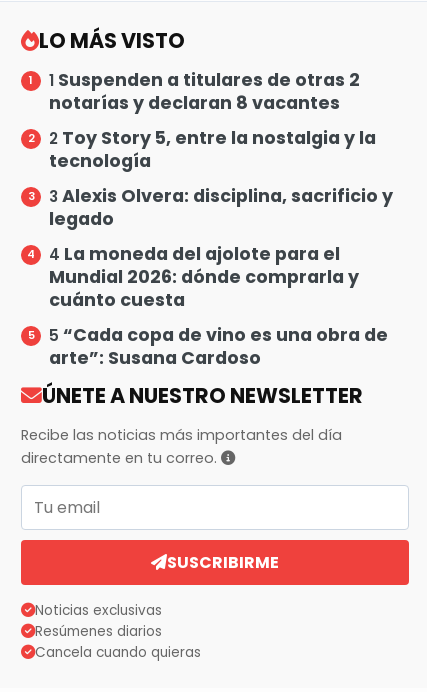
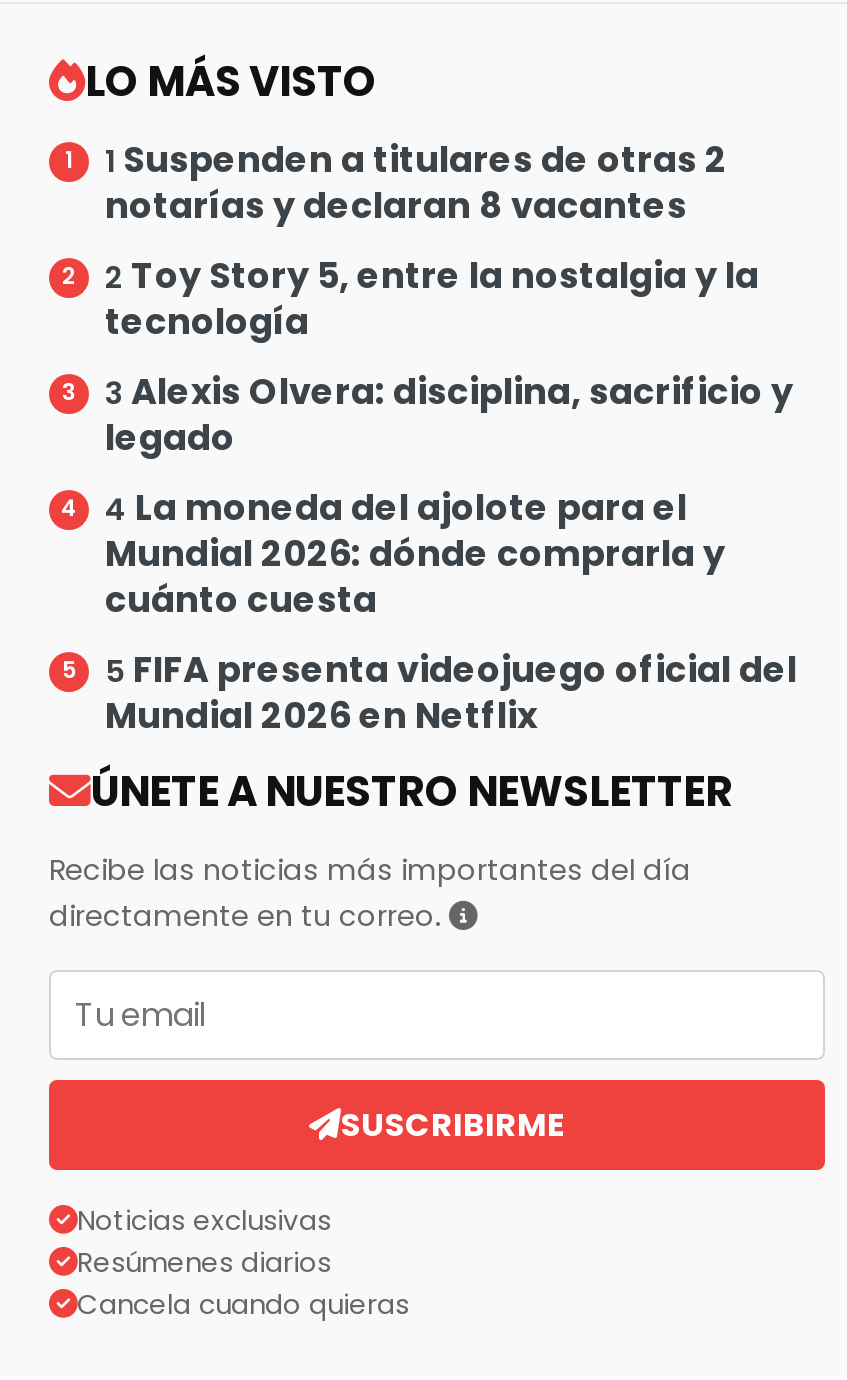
- 5 “Cada copa de vino es una obra de
- arte”: Susana Cardoso
+ 5 FIFA presenta videojuego oficial del
+ Mundial 2026 en Netflix
